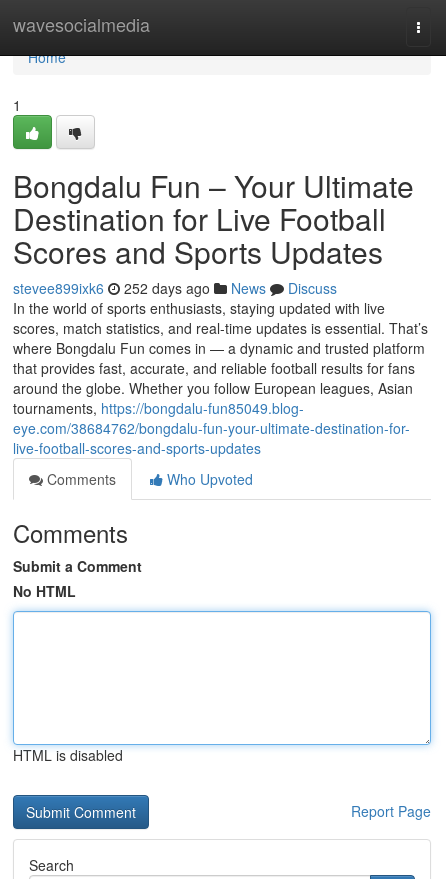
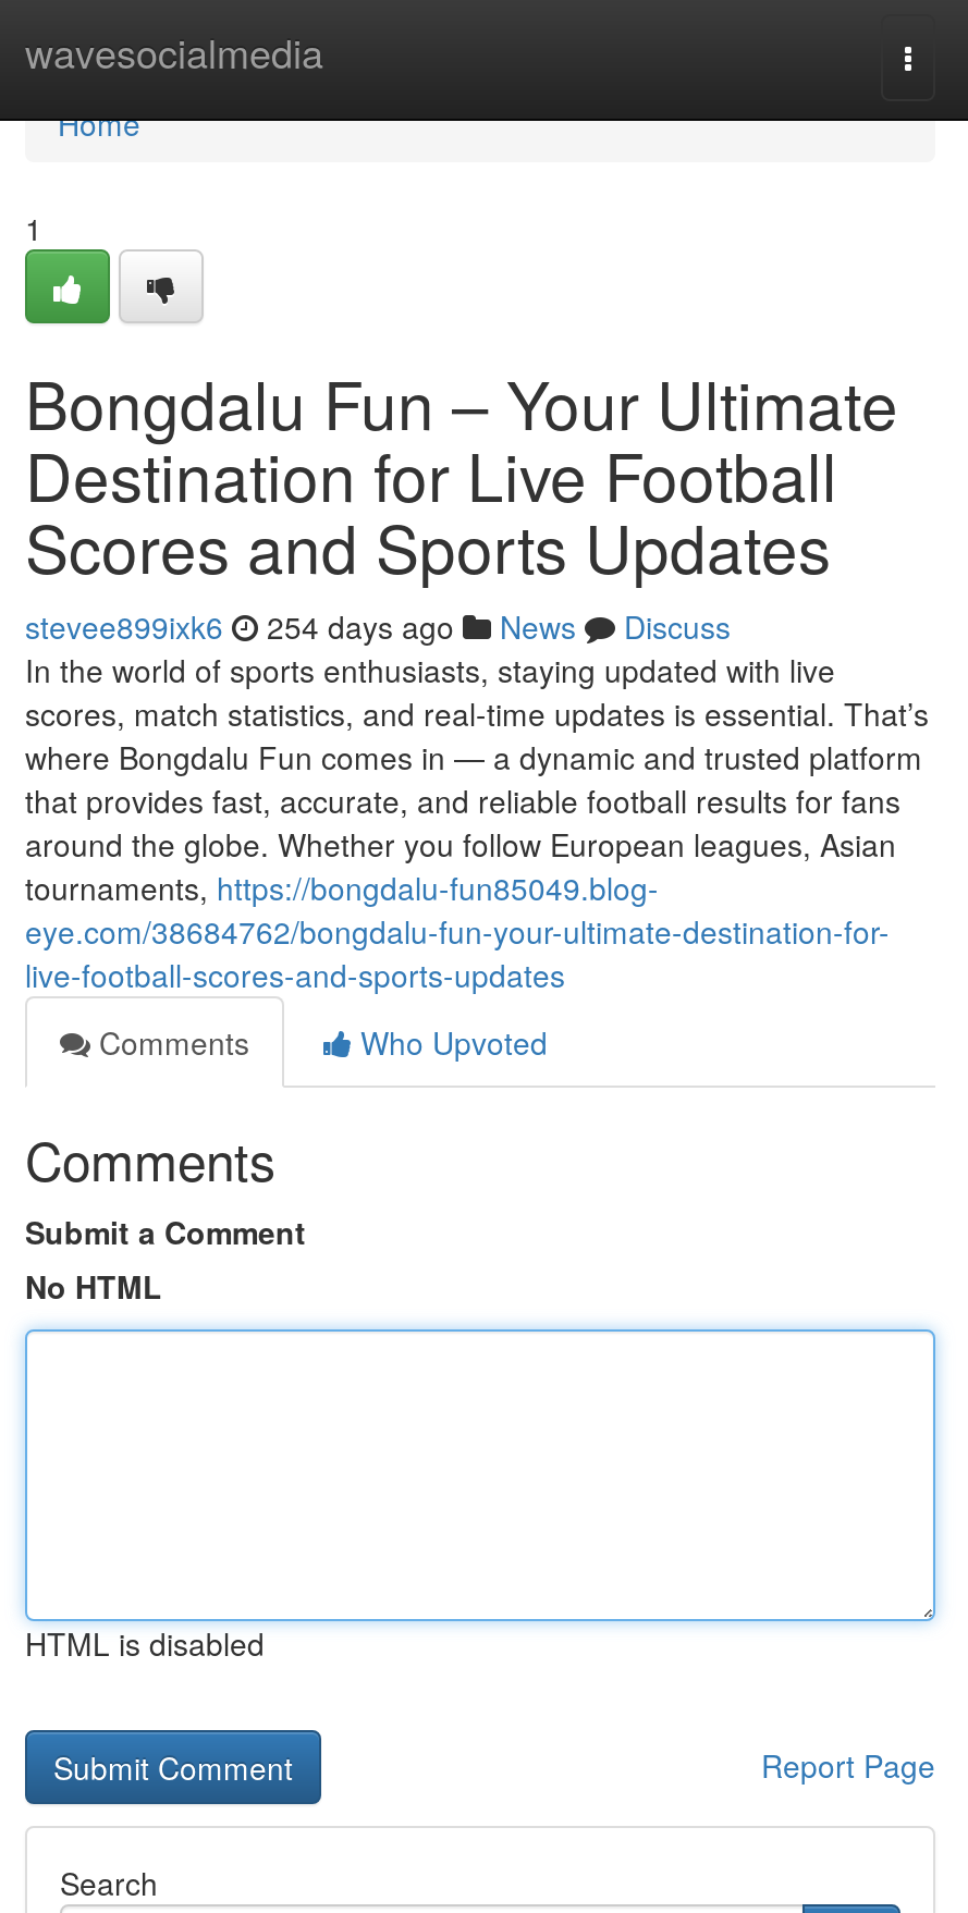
- stevee899ixk6 252 days ago News Discuss
+ stevee899ixk6 254 days ago News Discuss
